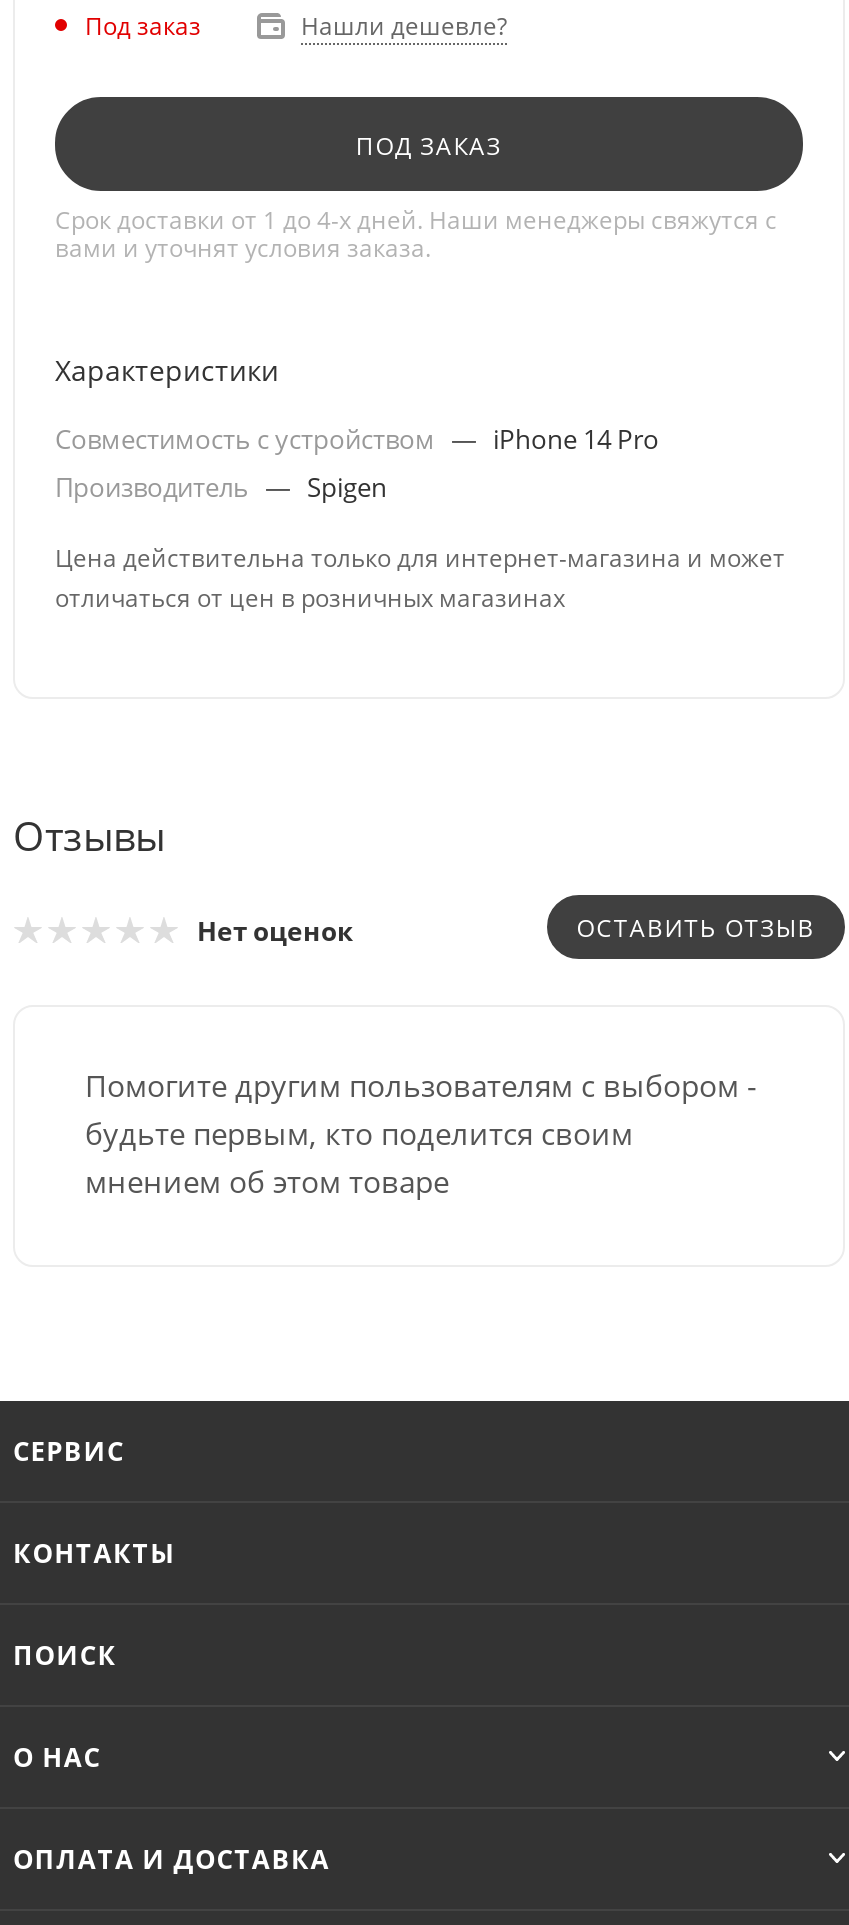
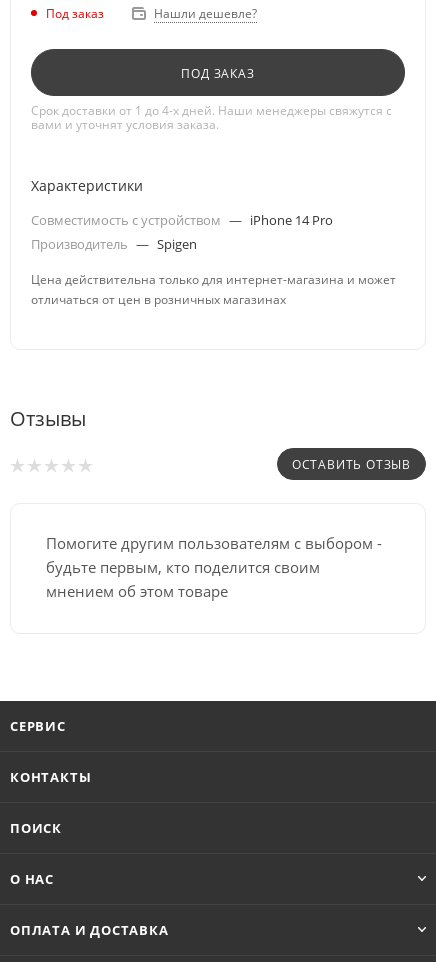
- Нет оценок
